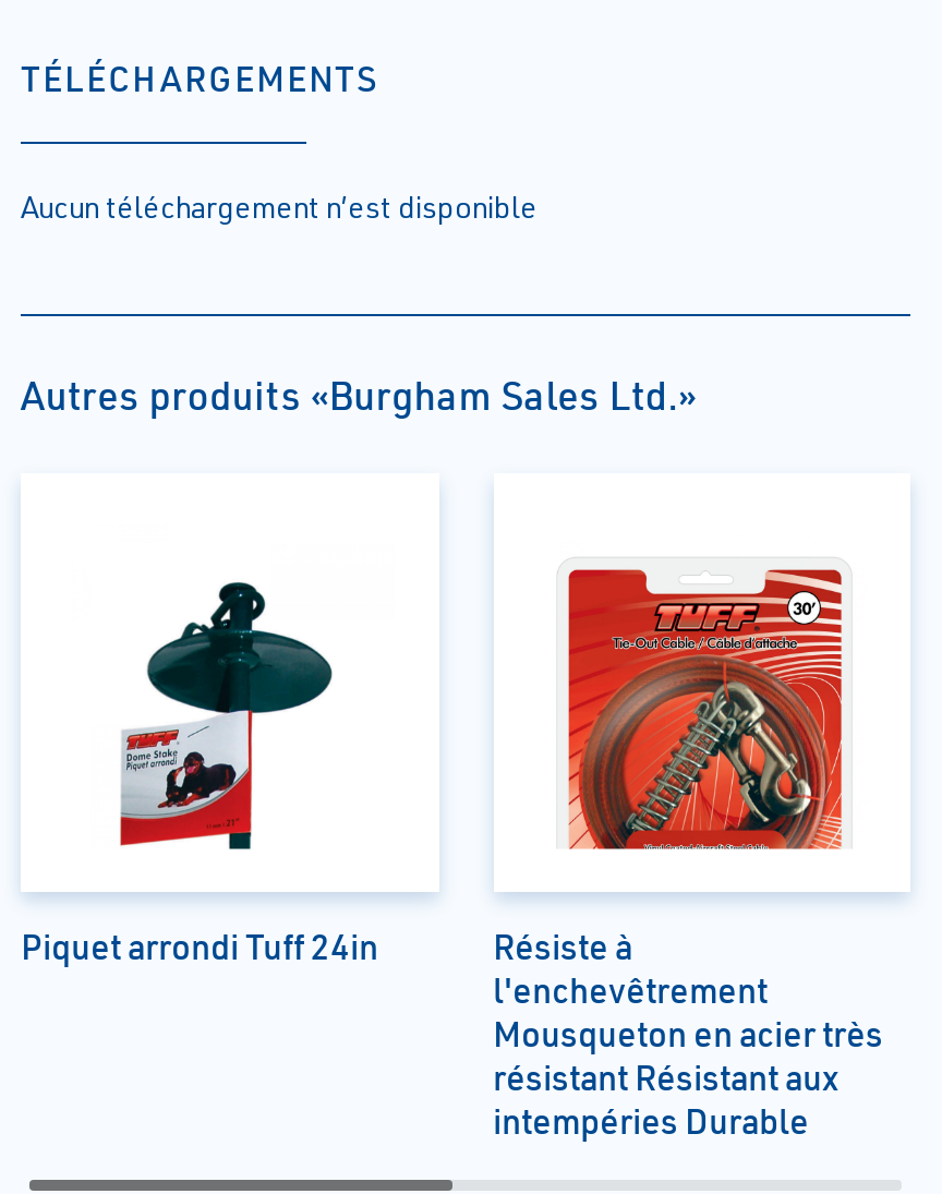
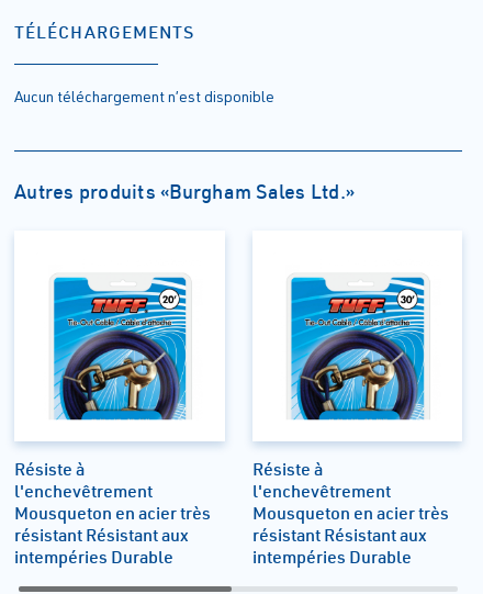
- [image]
- Piquet arrondi Tuff 24in
+ [image]
+ Résiste à
+ l'enchevêtrement
+ Mousqueton en acier très
+ résistant Résistant aux
+ intempéries Durable

- [image]
+ [image]
